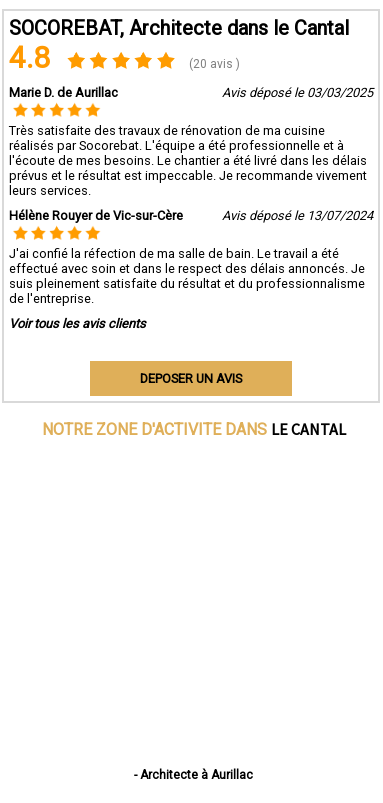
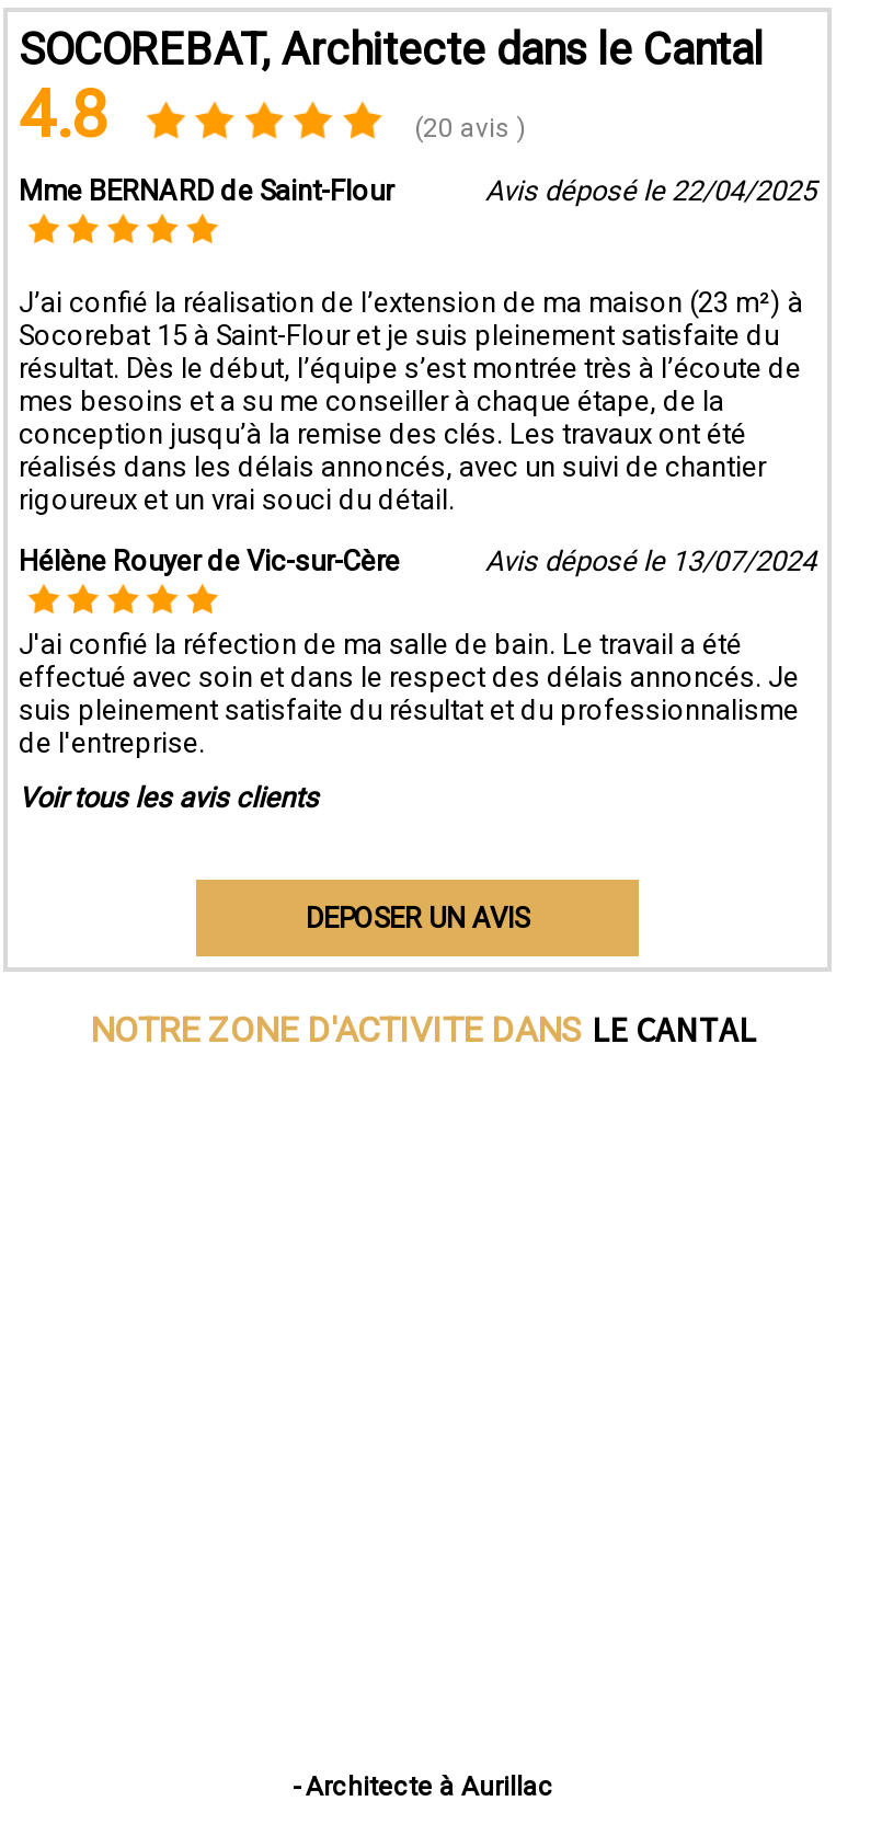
- Marie D. de Aurillac
- Avis déposé le 03/03/2025
+ Mme BERNARD de Saint-Flour
+ Avis déposé le 22/04/2025

- Très satisfaite des travaux de rénovation de ma cuisine
- réalisés par Socorebat. L'équipe a été professionnelle et à
- l'écoute de mes besoins. Le chantier a été livré dans les délais
- prévus et le résultat est impeccable. Je recommande vivement
- leurs services.
+ J’ai confié la réalisation de l’extension de ma maison (23 m²) à
+ Socorebat 15 à Saint-Flour et je suis pleinement satisfaite du
+ résultat. Dès le début, l’équipe s’est montrée très à l’écoute de
+ mes besoins et a su me conseiller à chaque étape, de la
+ conception jusqu’à la remise des clés. Les travaux ont été
+ réalisés dans les délais annoncés, avec un suivi de chantier
+ rigoureux et un vrai souci du détail.
